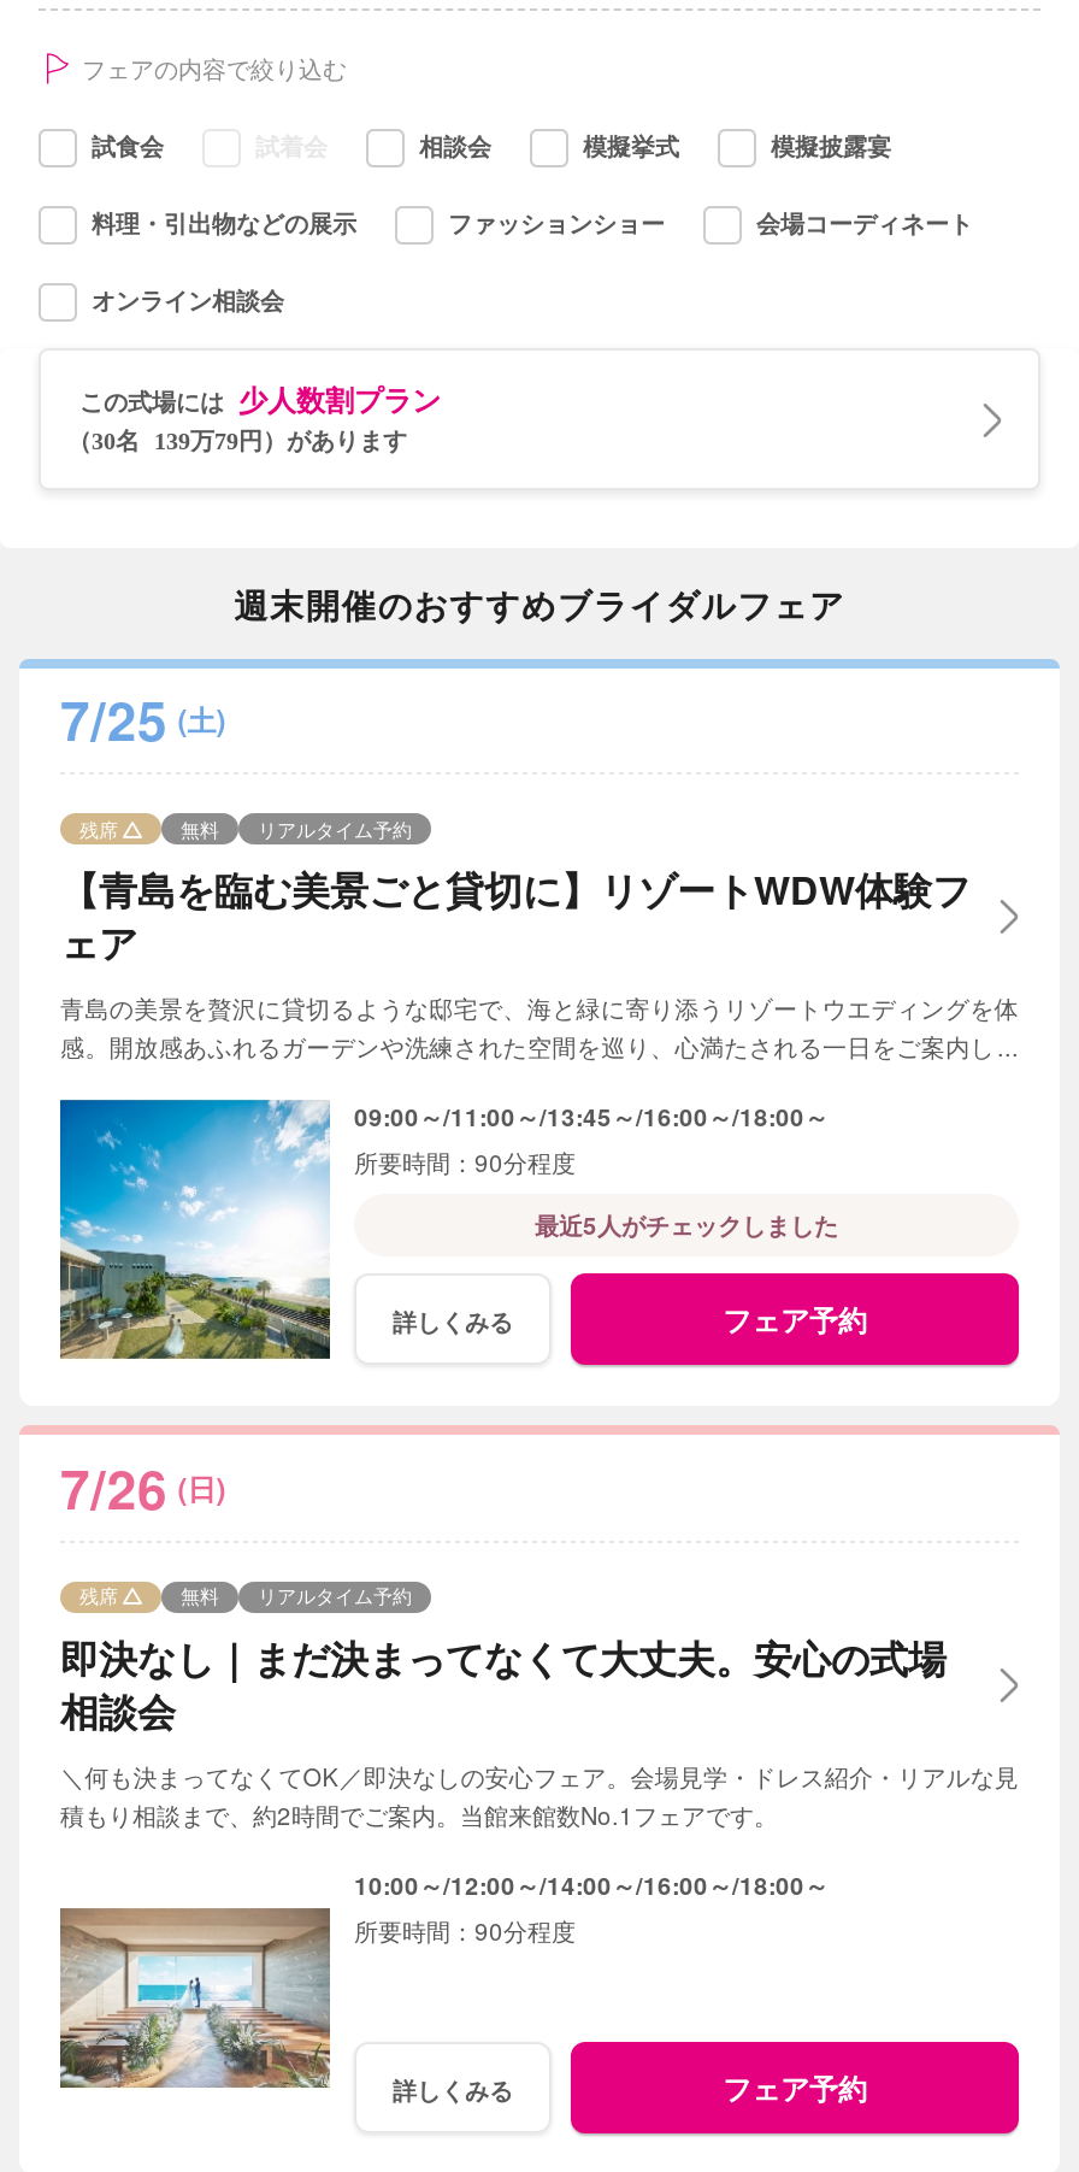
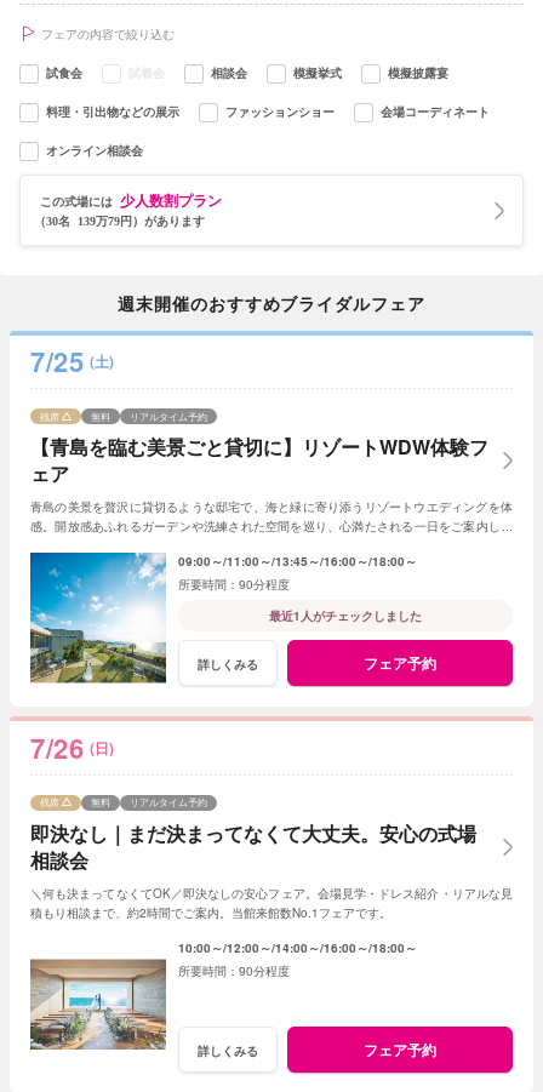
- 最近5人がチェックしました
+ 最近1人がチェックしました
